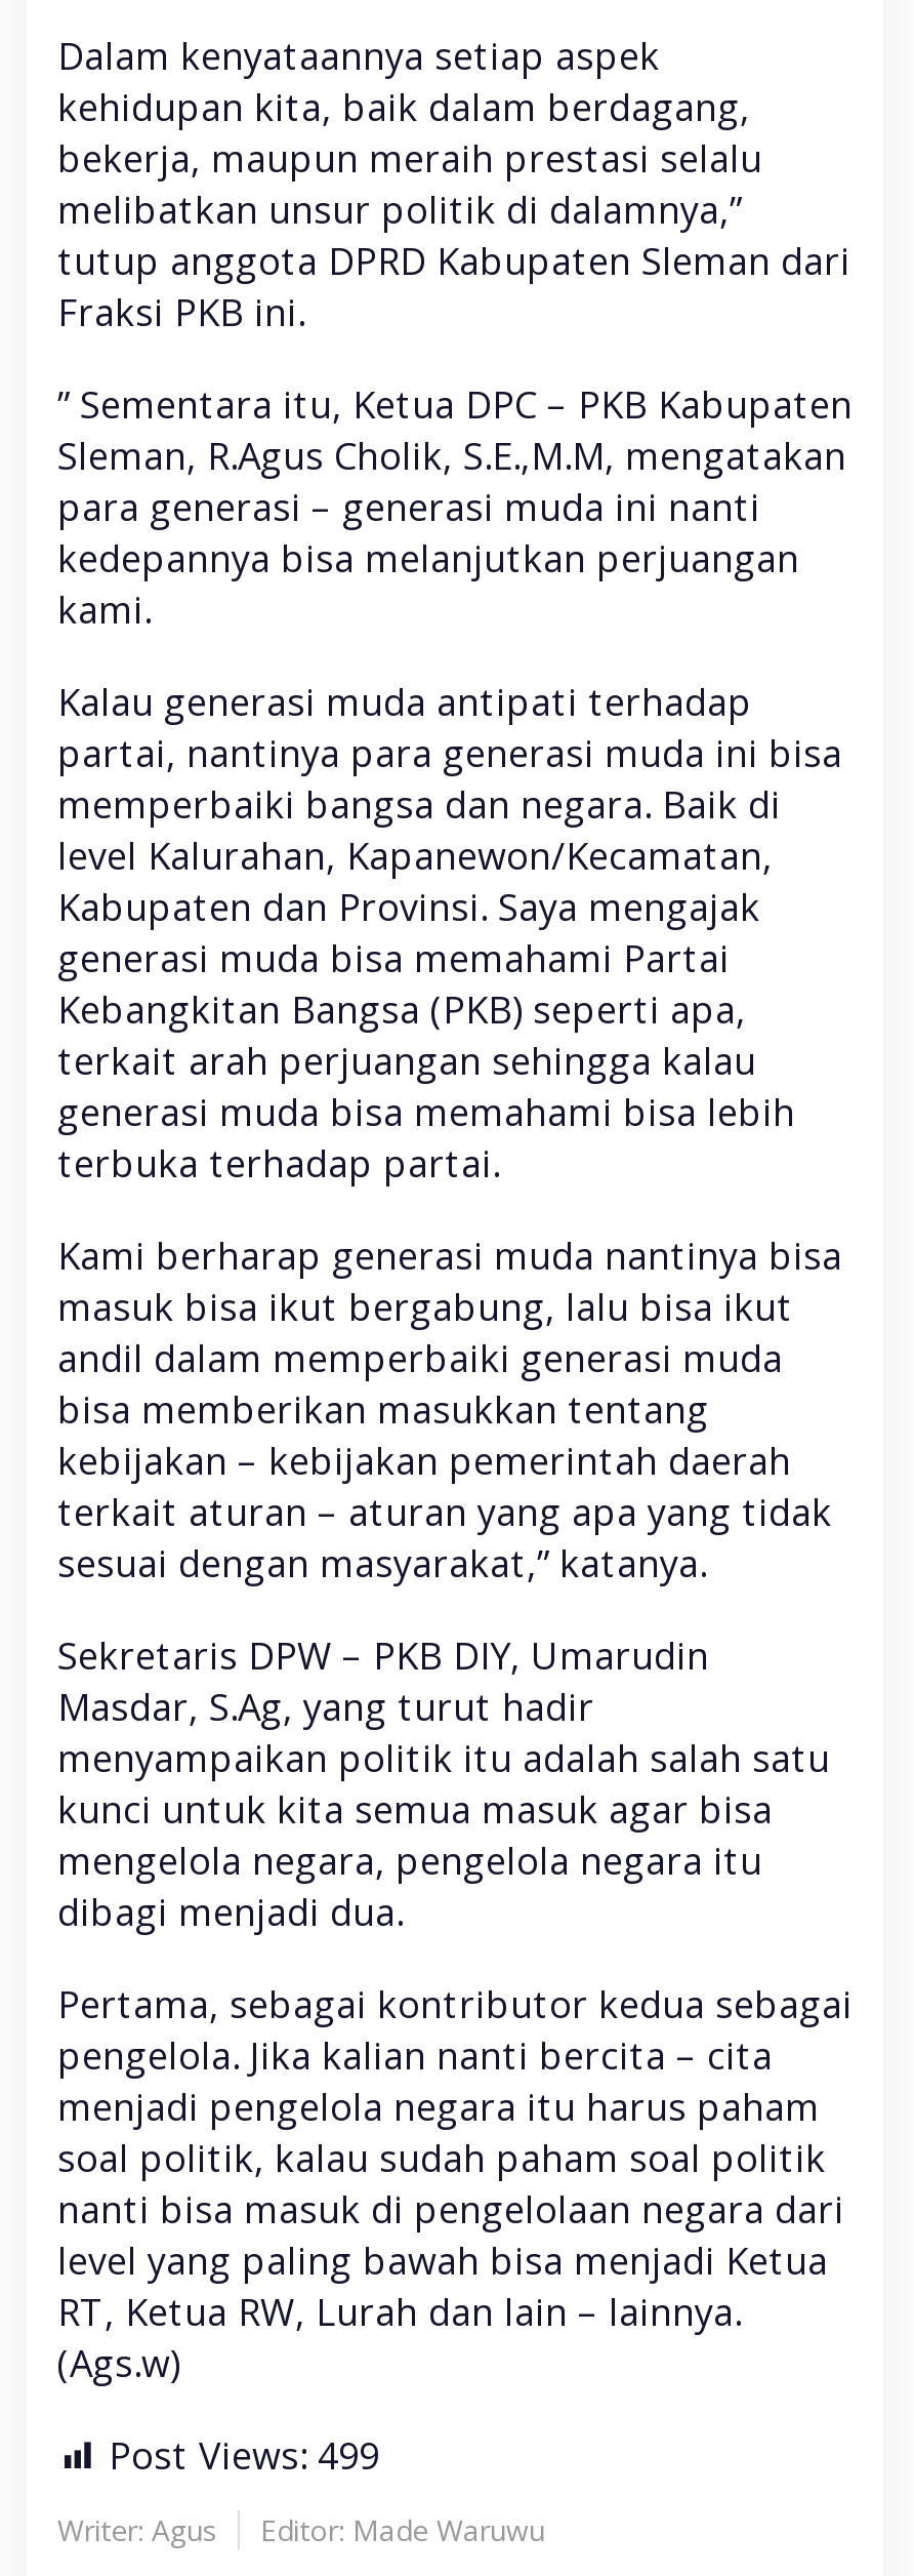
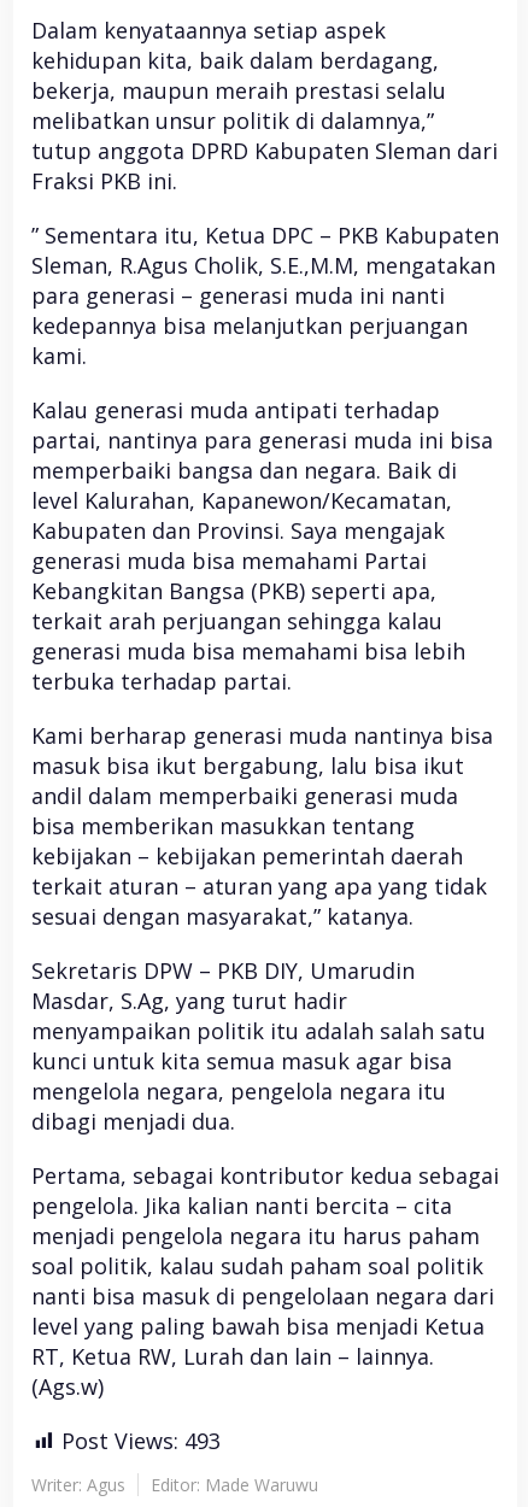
- Post Views: 499
+ Post Views: 493
